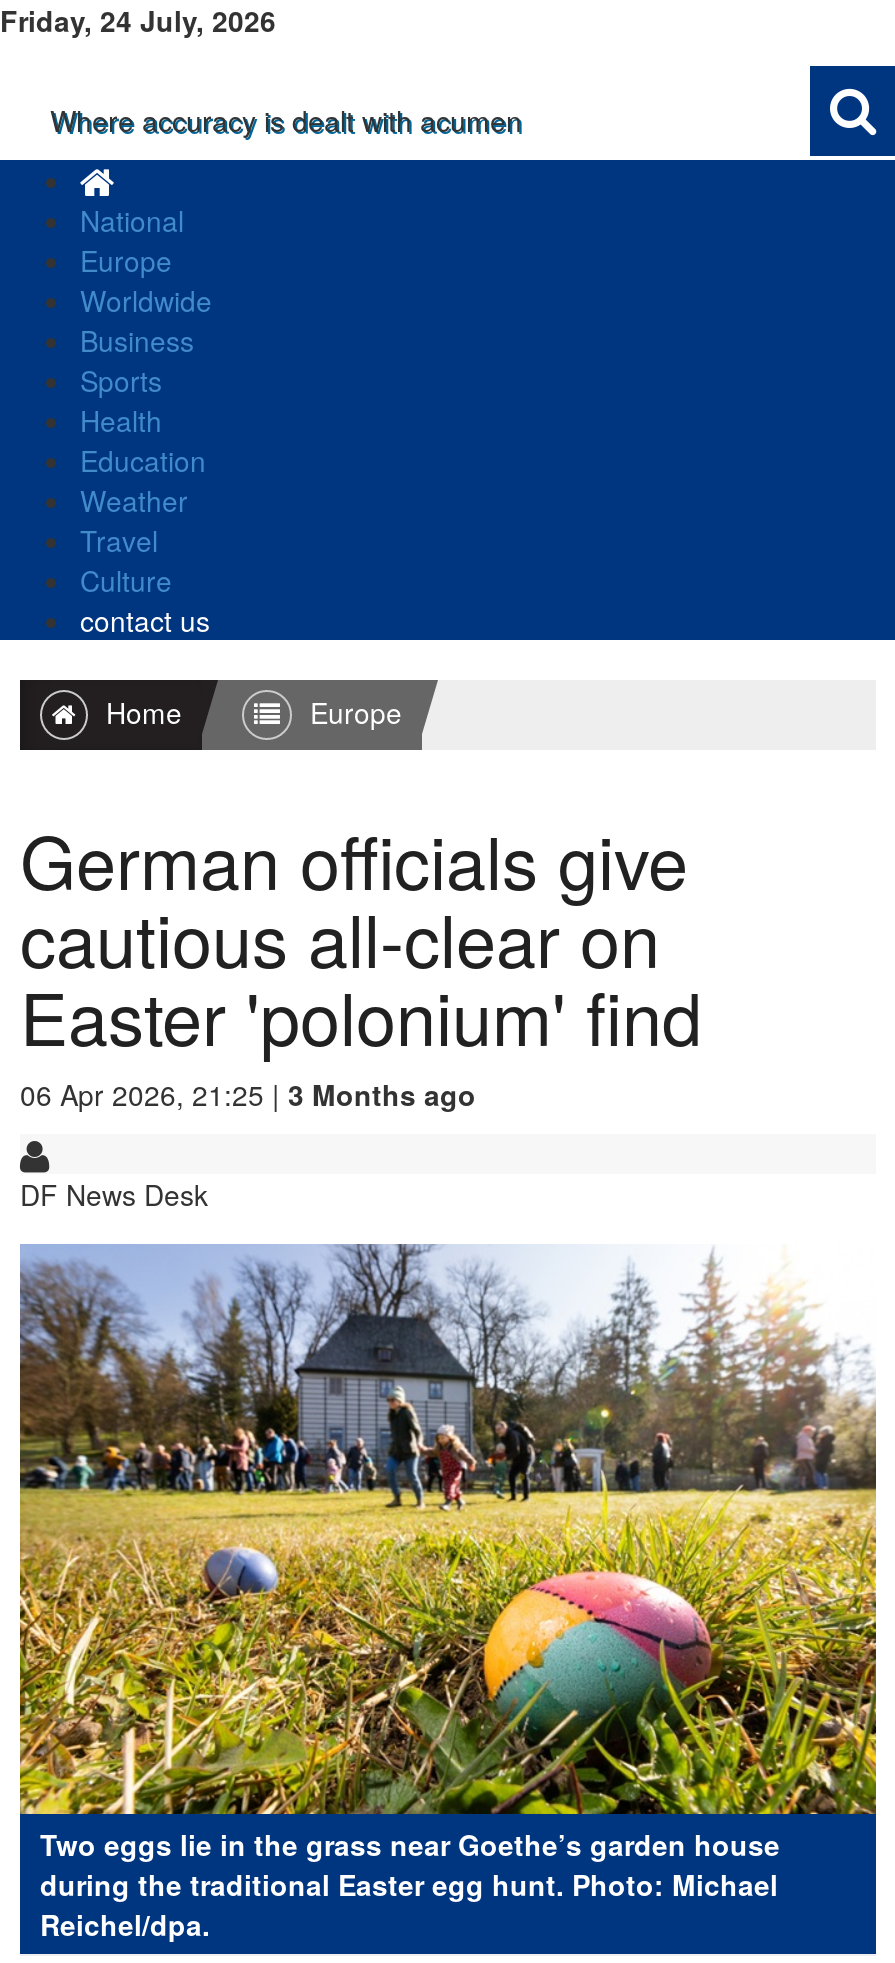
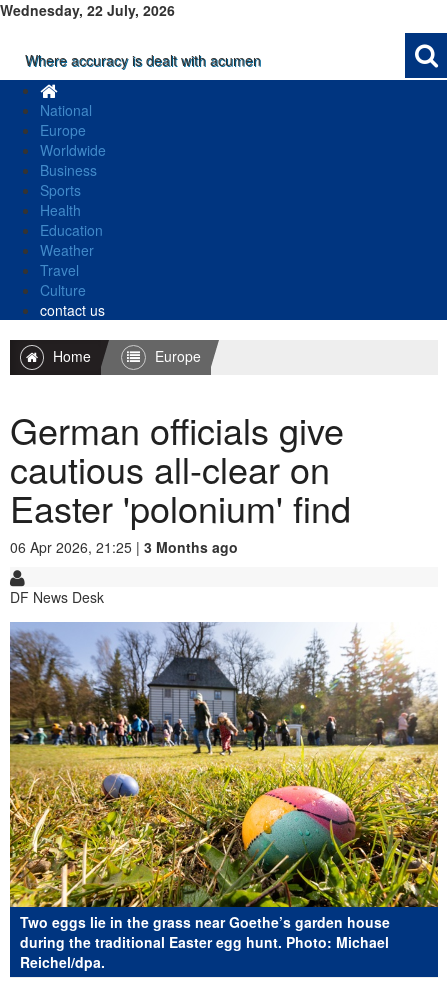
- Friday, 24 July, 2026
+ Wednesday, 22 July, 2026
